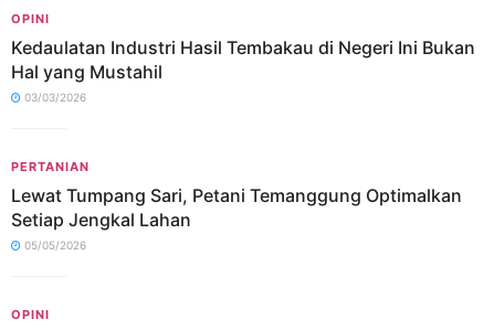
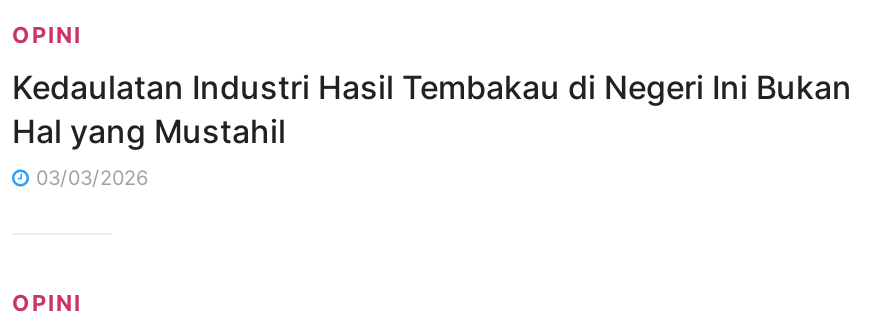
- PERTANIAN
- Lewat Tumpang Sari, Petani Temanggung Optimalkan
- Setiap Jengkal Lahan
- 05/05/2026
